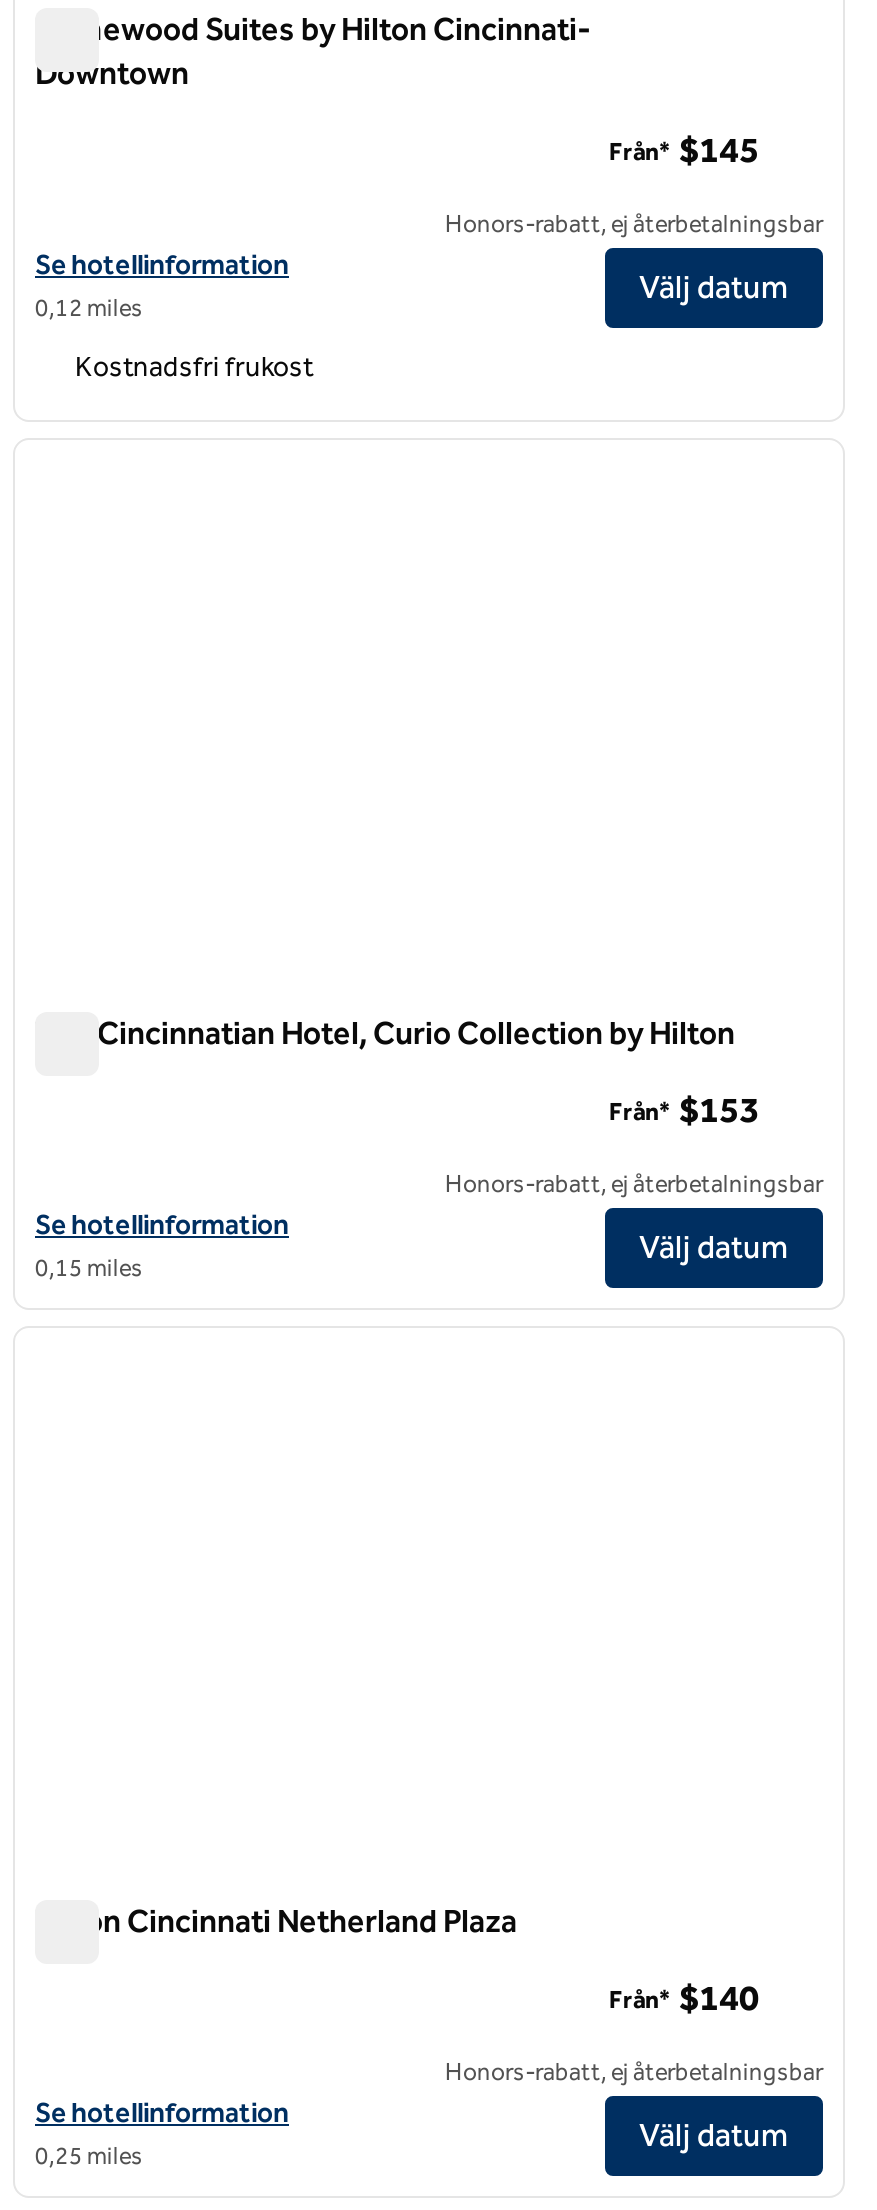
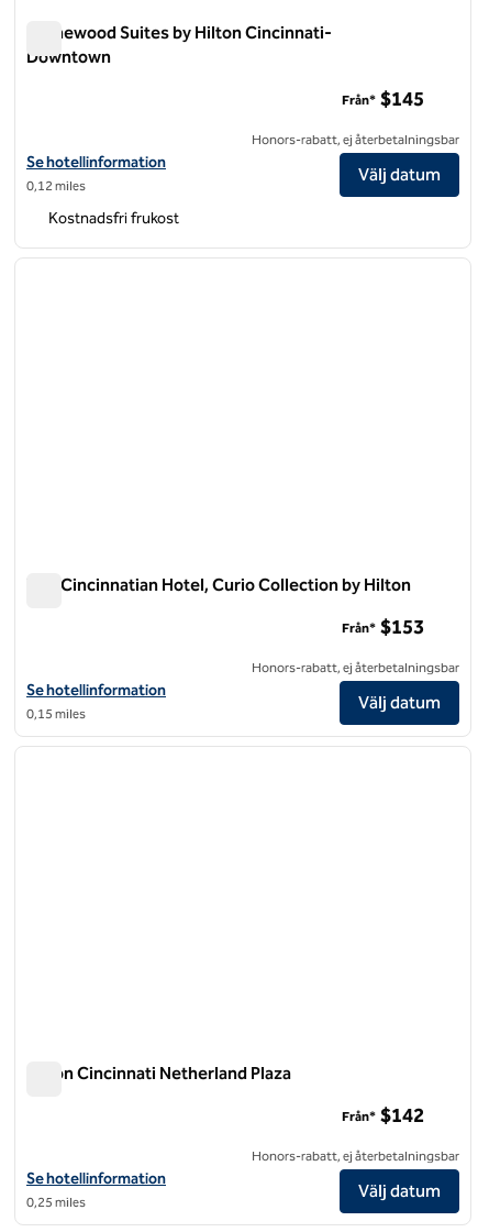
- Från* $140
+ Från* $142
